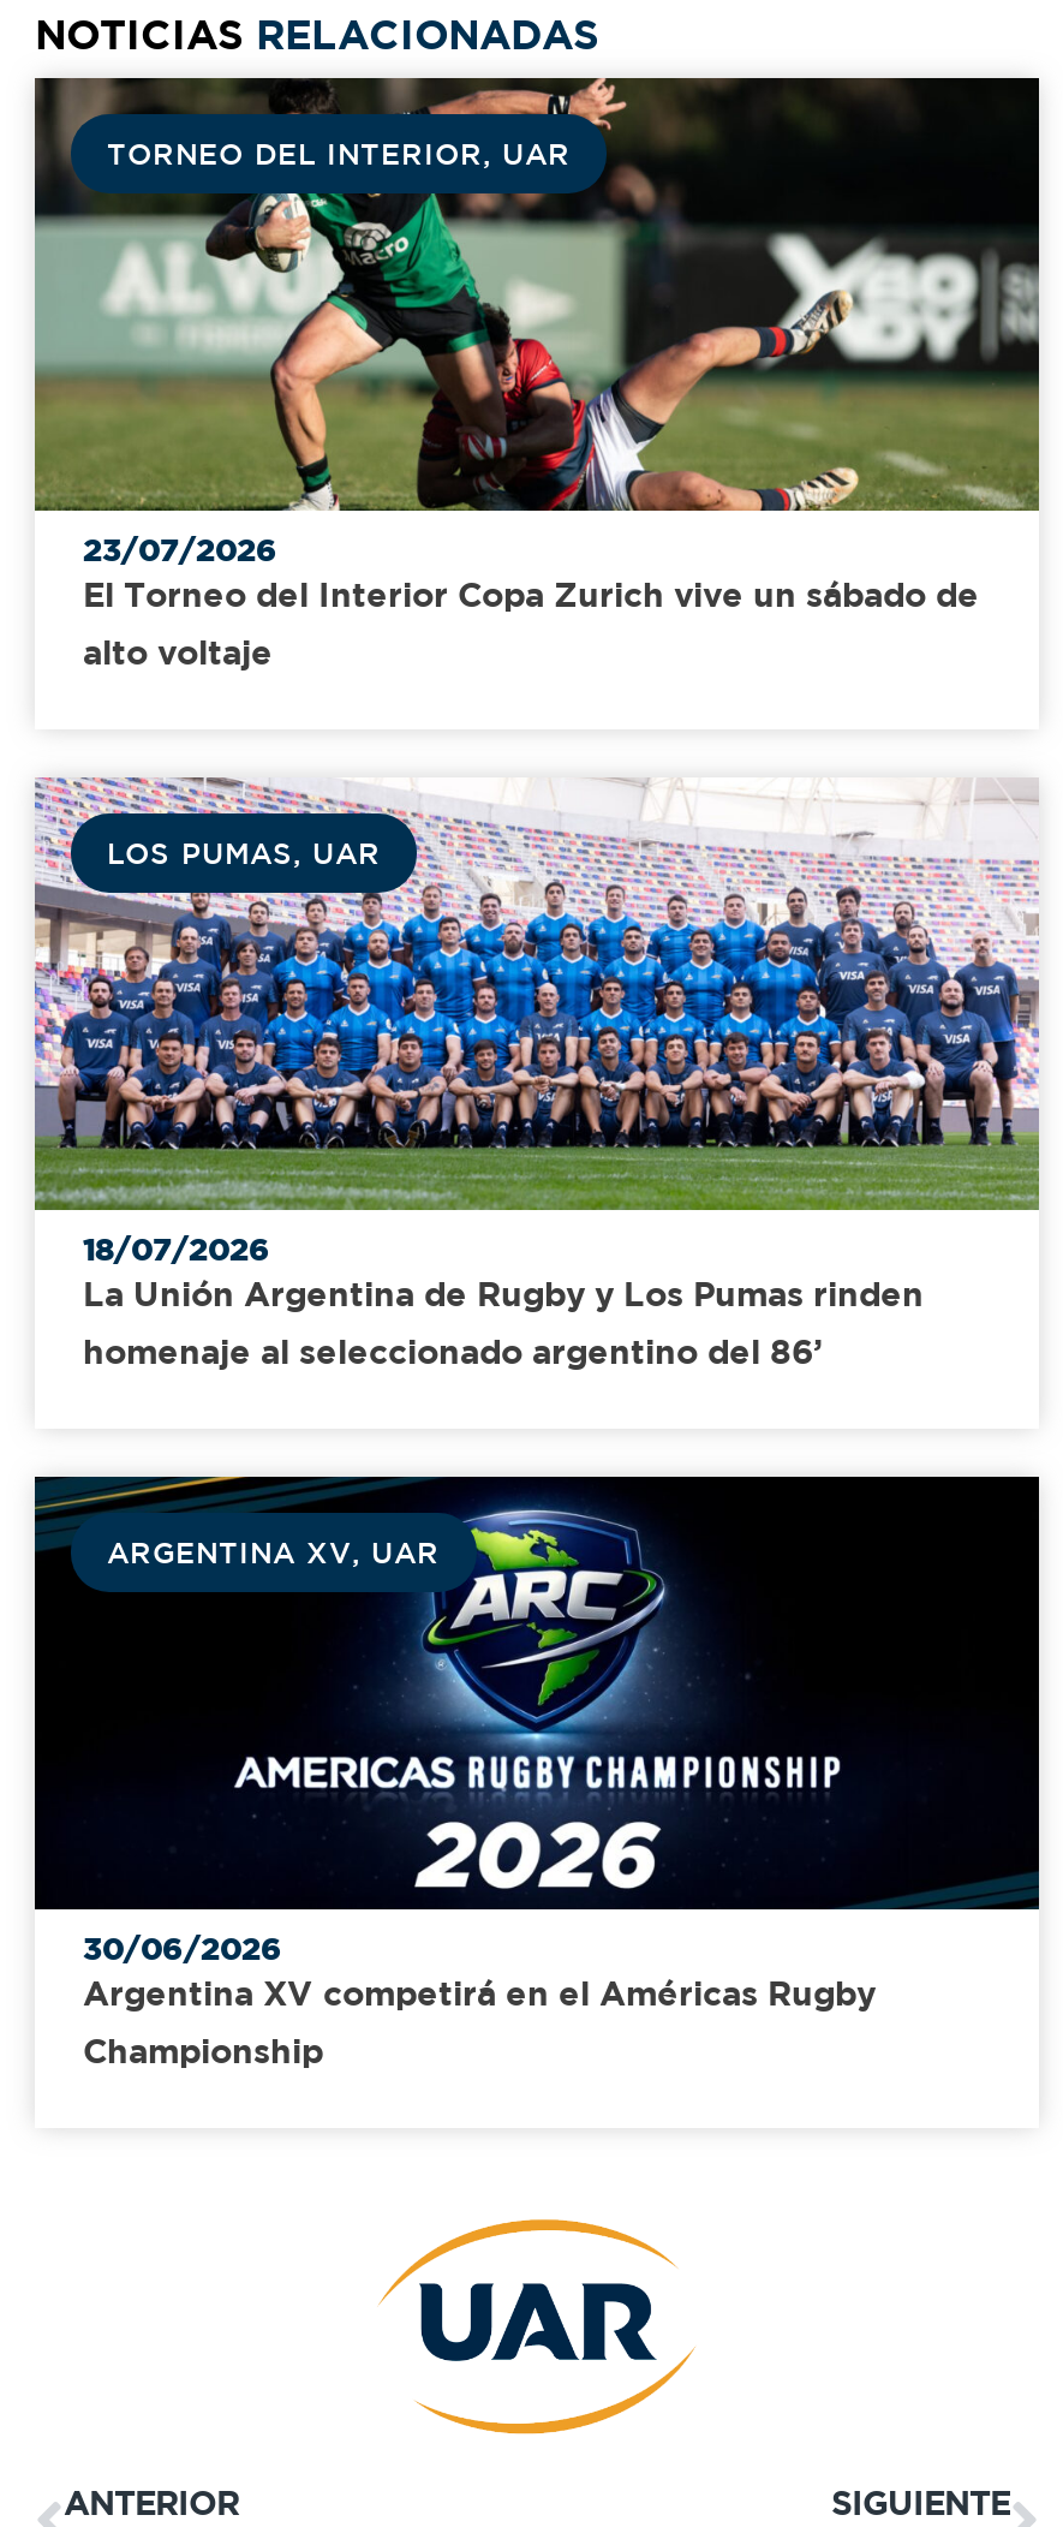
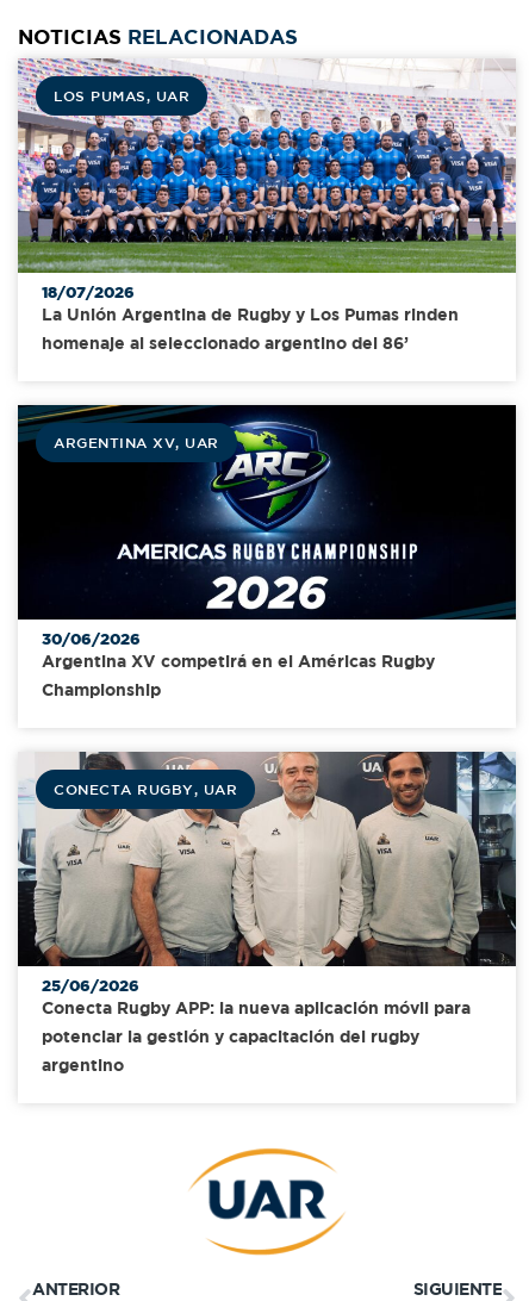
- [image]
- TORNEO DEL INTERIOR, UAR

- 23/07/2026
- El Torneo del Interior Copa Zurich vive un sábado de
- alto voltaje

moved up: [image] | LOS PUMAS, UAR | 18/07/2026 | ... | Argentina XV competirá en el Américas Rugby | Championship

+ [image]
+ CONECTA RUGBY, UAR

+ 25/06/2026
+ Conecta Rugby APP: la nueva aplicación móvil para
+ potenciar la gestión y capacitación del rugby
+ argentino
